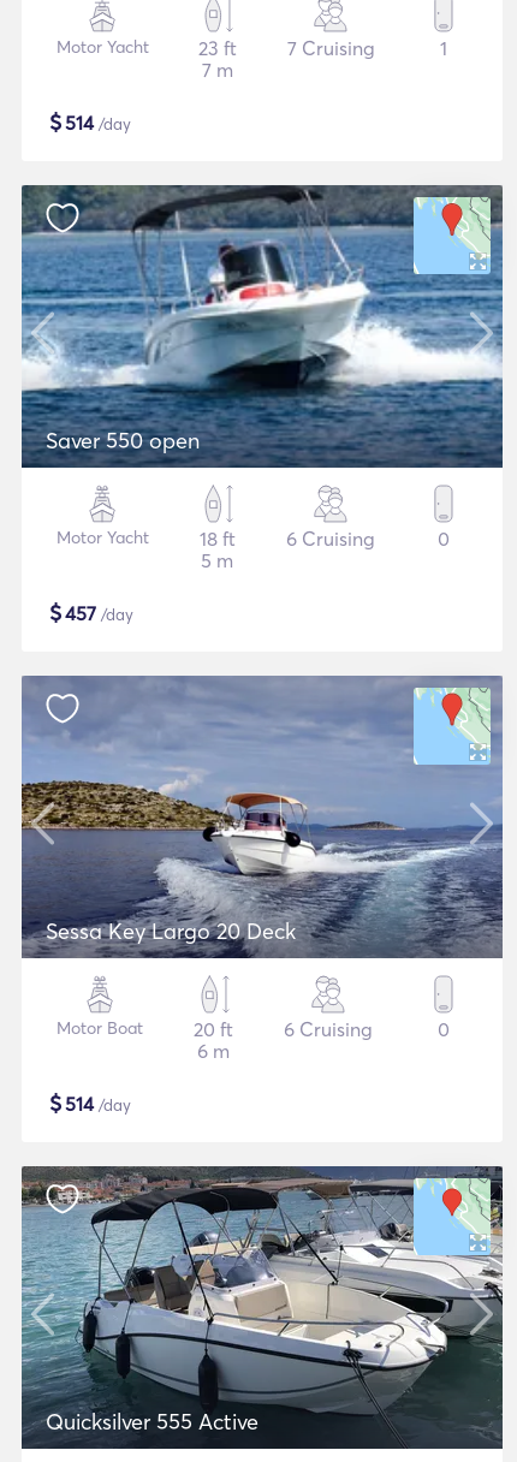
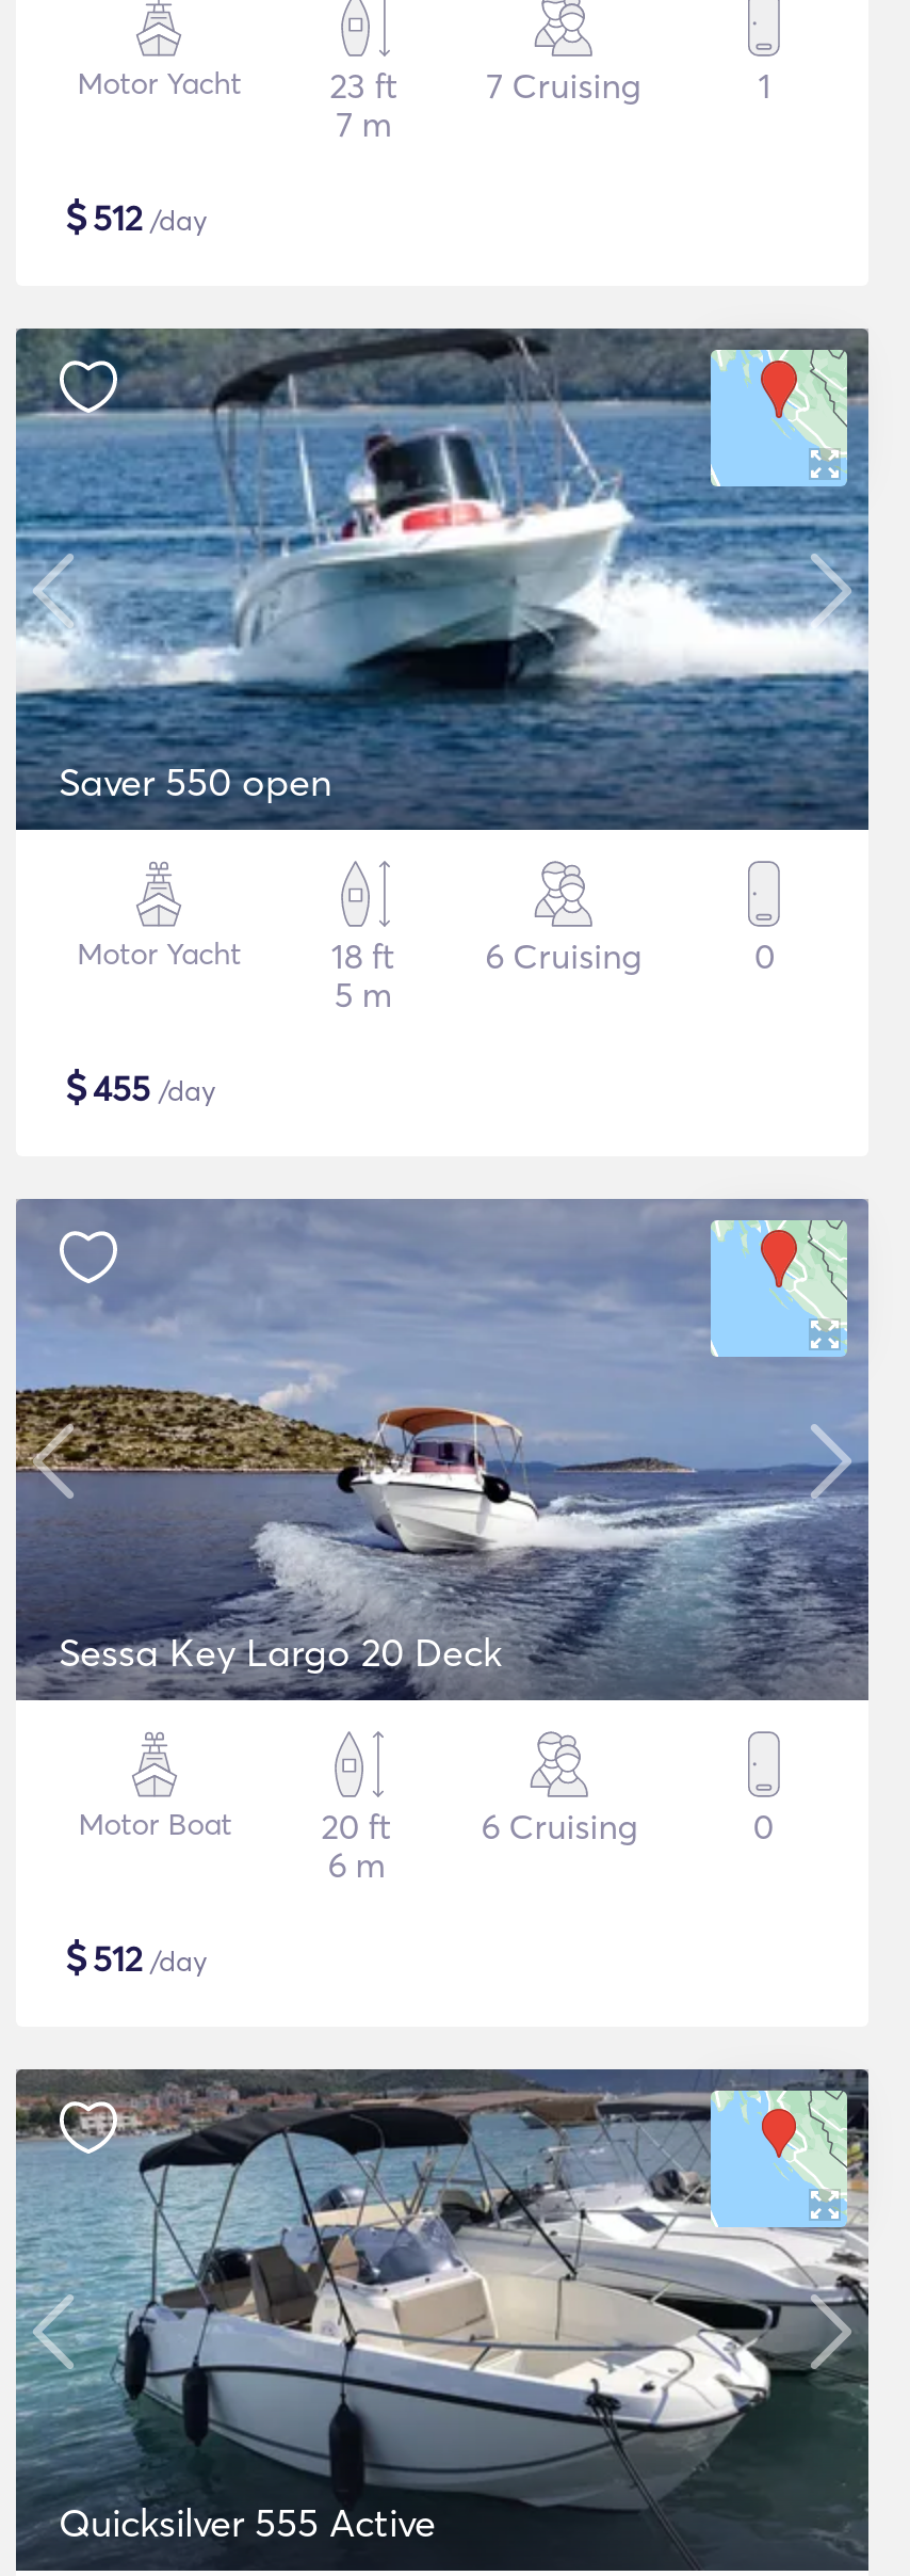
- $514 /day
+ $512 /day

- $457 /day
+ $455 /day

- $514 /day
+ $512 /day
